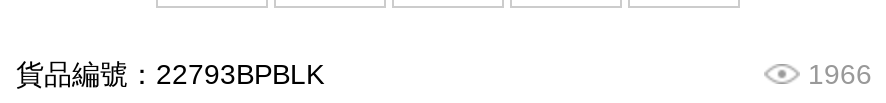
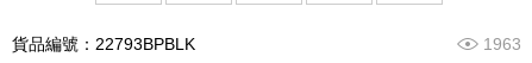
- 1966
+ 1963
